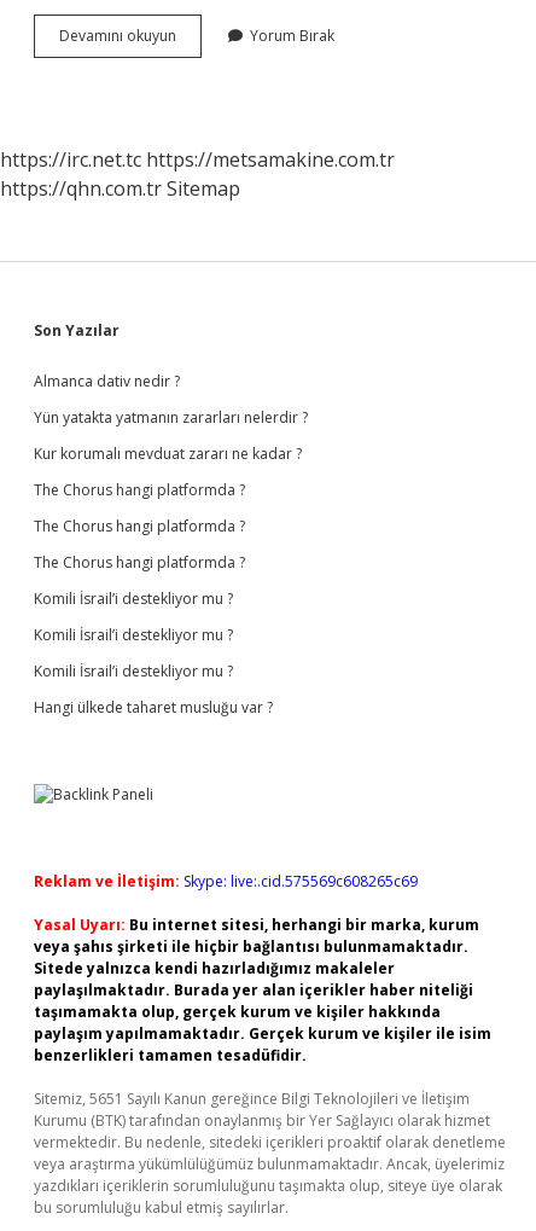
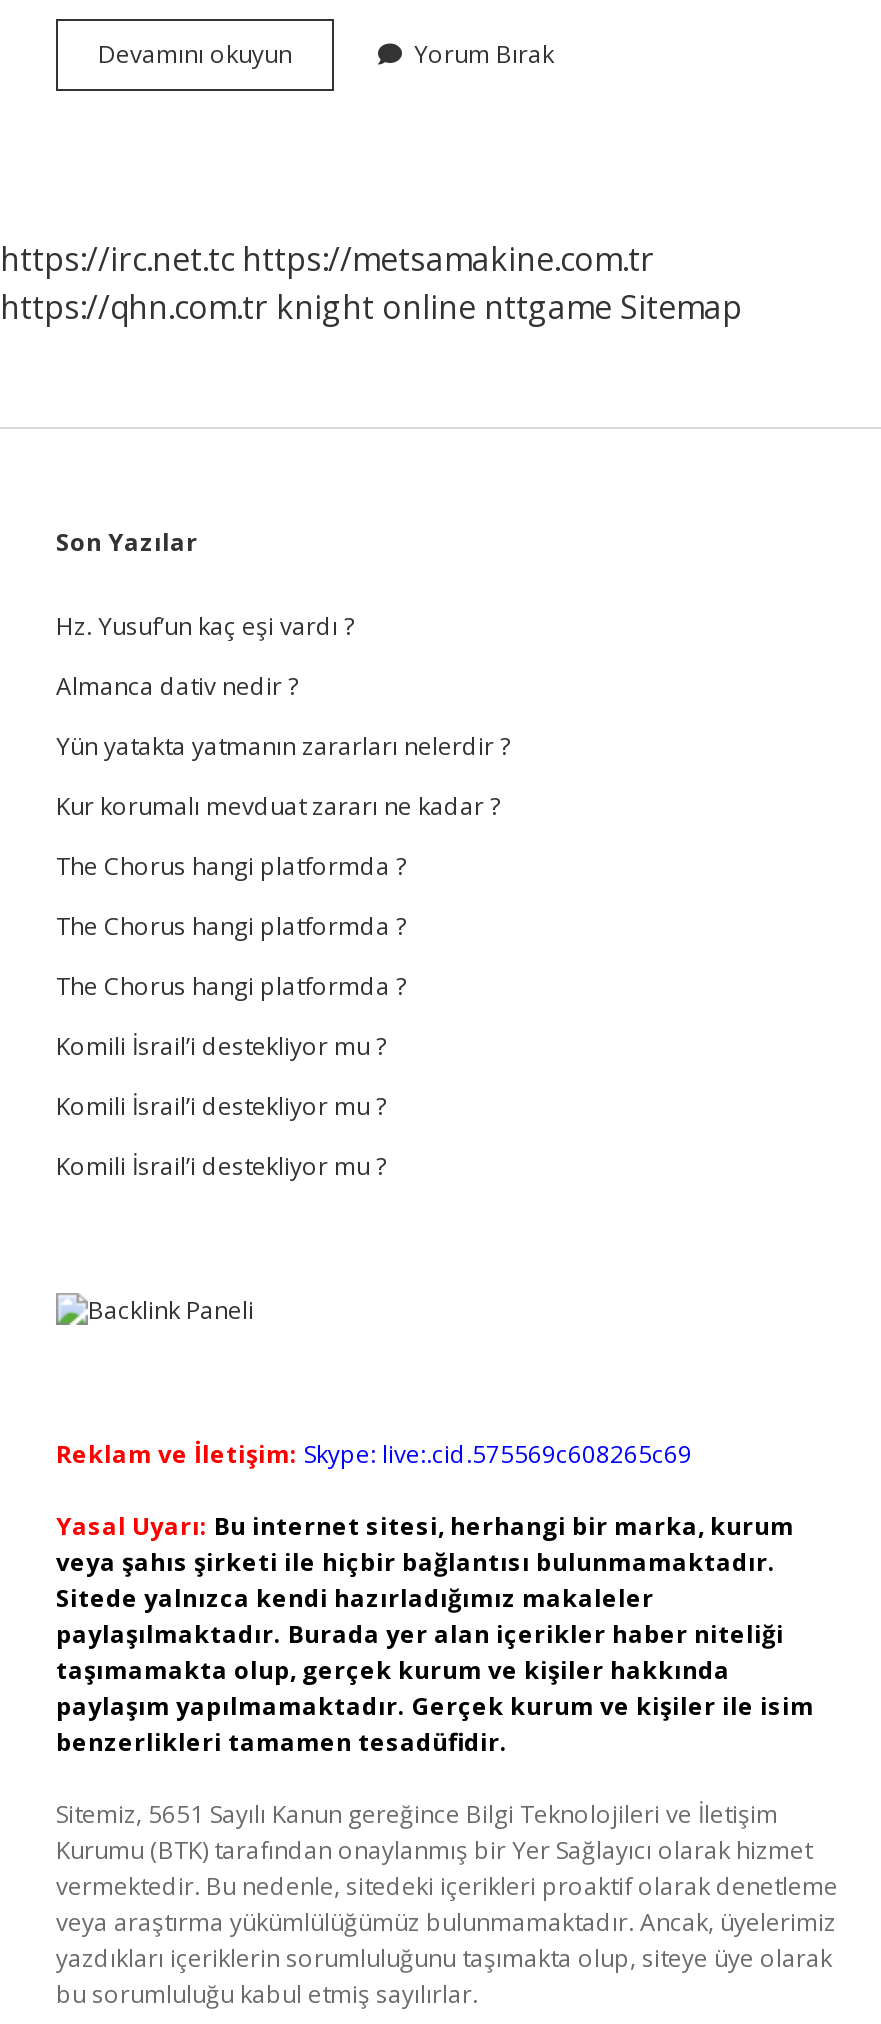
- https://qhn.com.tr Sitemap
+ https://qhn.com.tr knight online nttgame Sitemap

+ Hz. Yusuf’un kaç eşi vardı ?

moved down: Almanca dativ nedir ? | Yün yatakta yatmanın zararları nelerdir ? | Kur korumalı mevduat zararı ne kadar ? | ... | Komili İsrail’i destekliyor mu ? | Komili İsrail’i destekliyor mu ?

- Hangi ülkede taharet musluğu var ?
